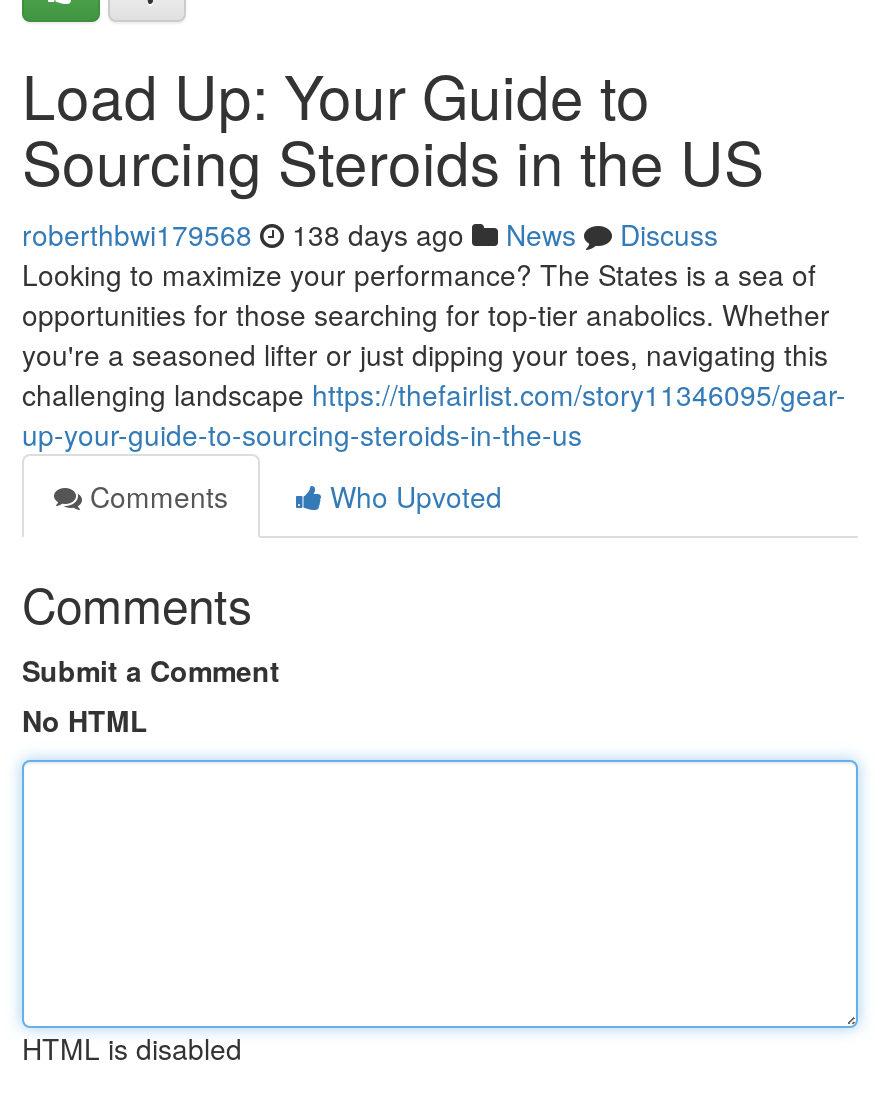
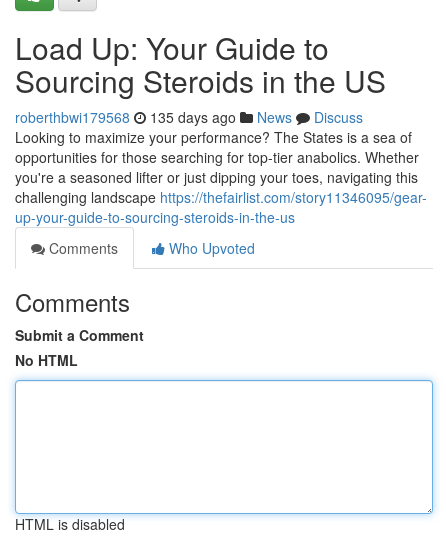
- roberthbwi179568 138 days ago News Discuss
+ roberthbwi179568 135 days ago News Discuss
